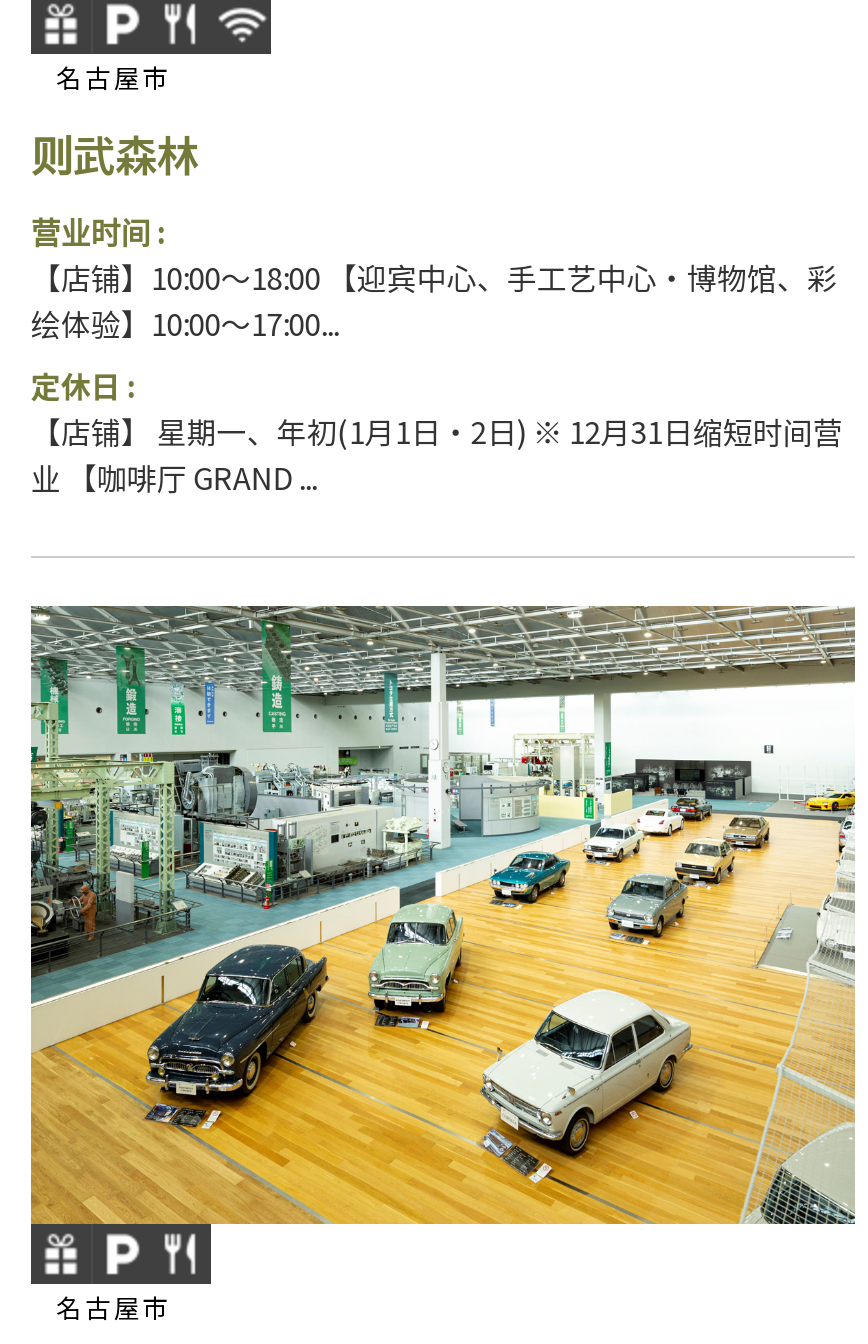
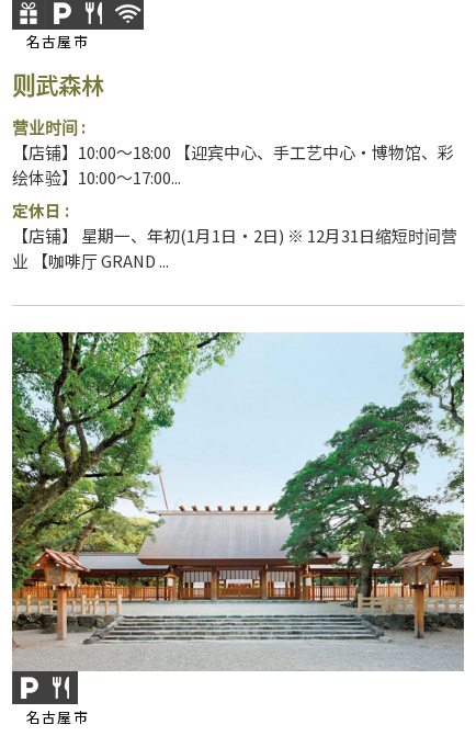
- [image]
+ [image]
